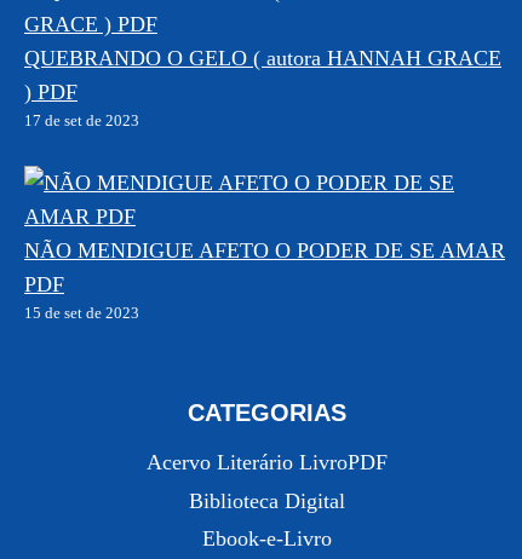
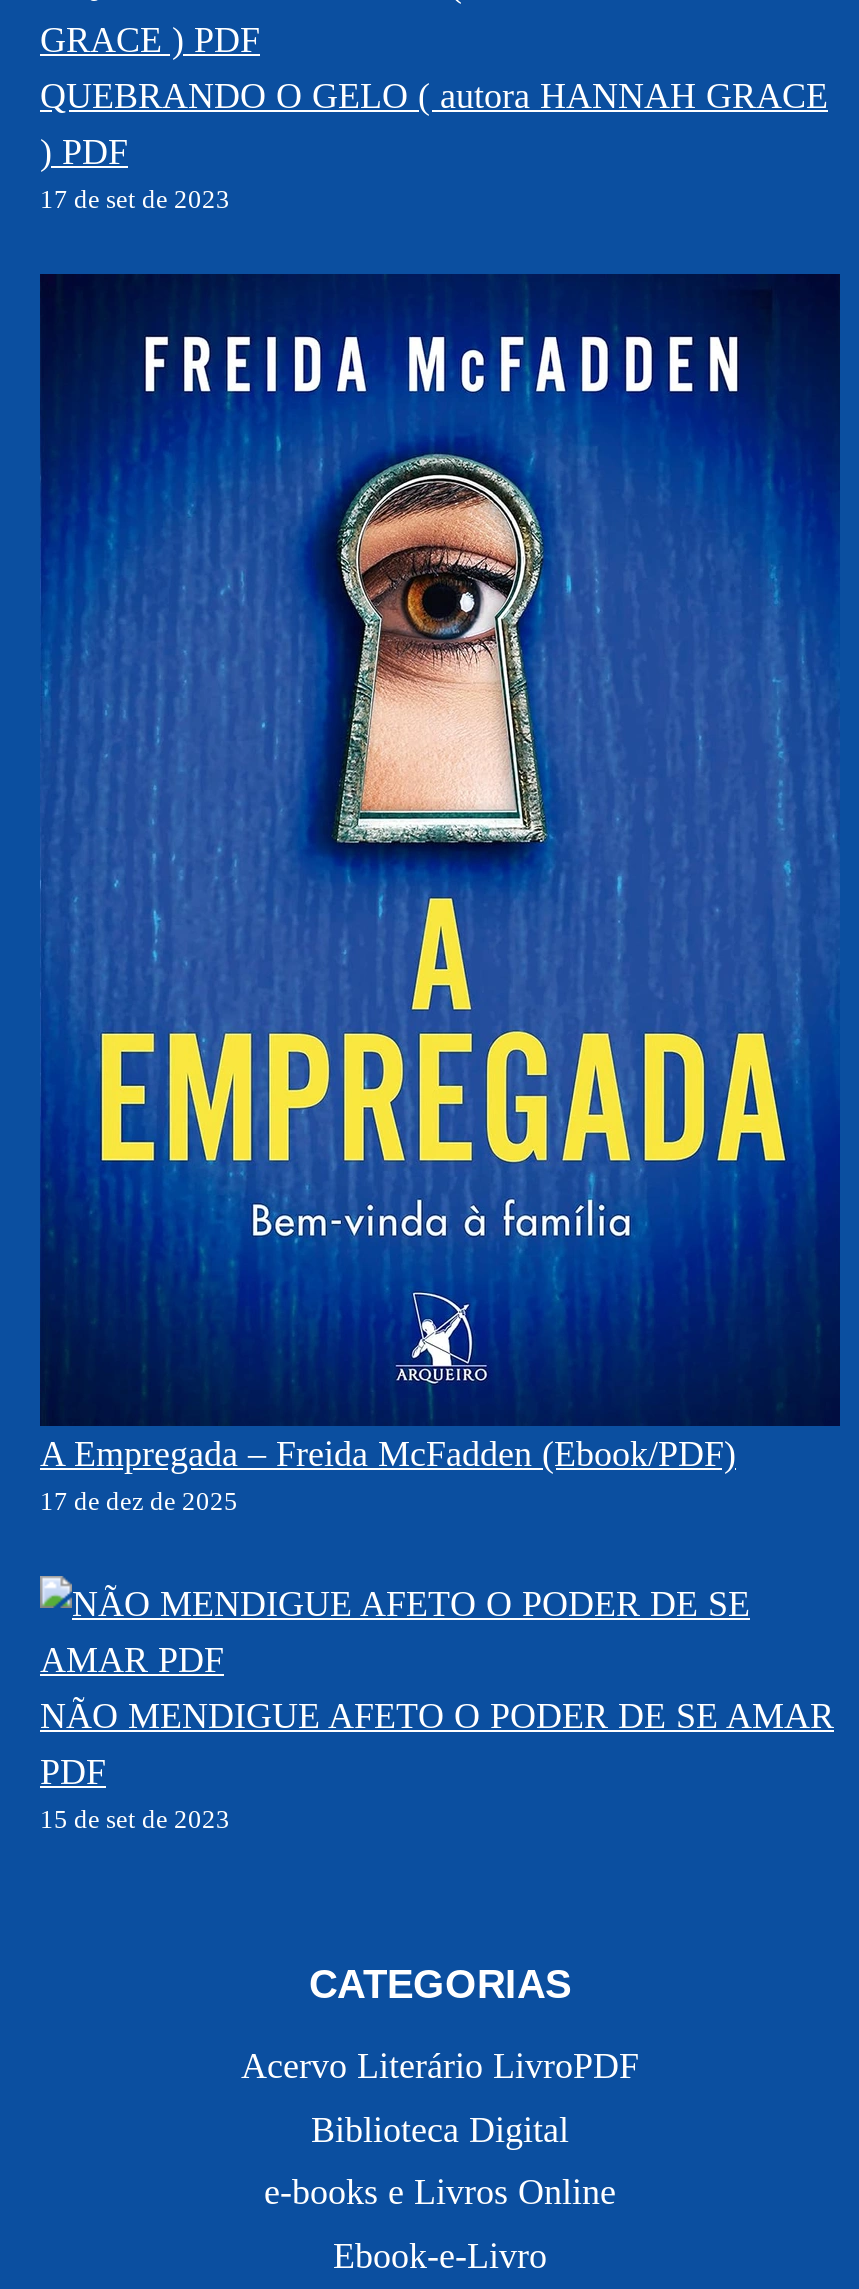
+ [image]
+ A Empregada – Freida McFadden (Ebook/PDF)
+ 17 de dez de 2025

+ e-books e Livros Online
